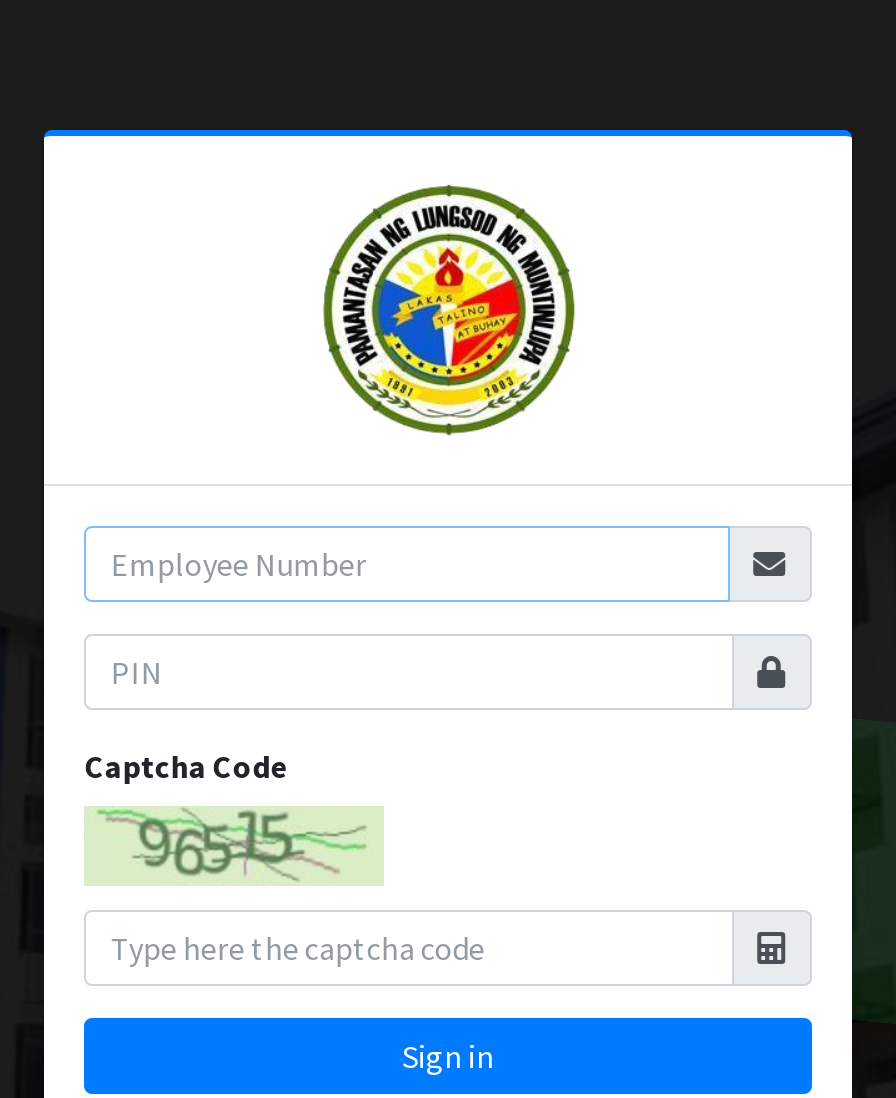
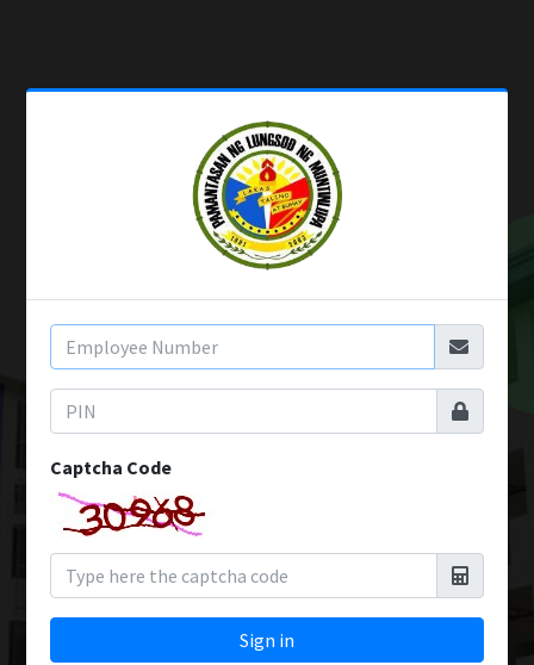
- [image]
+ [image]
